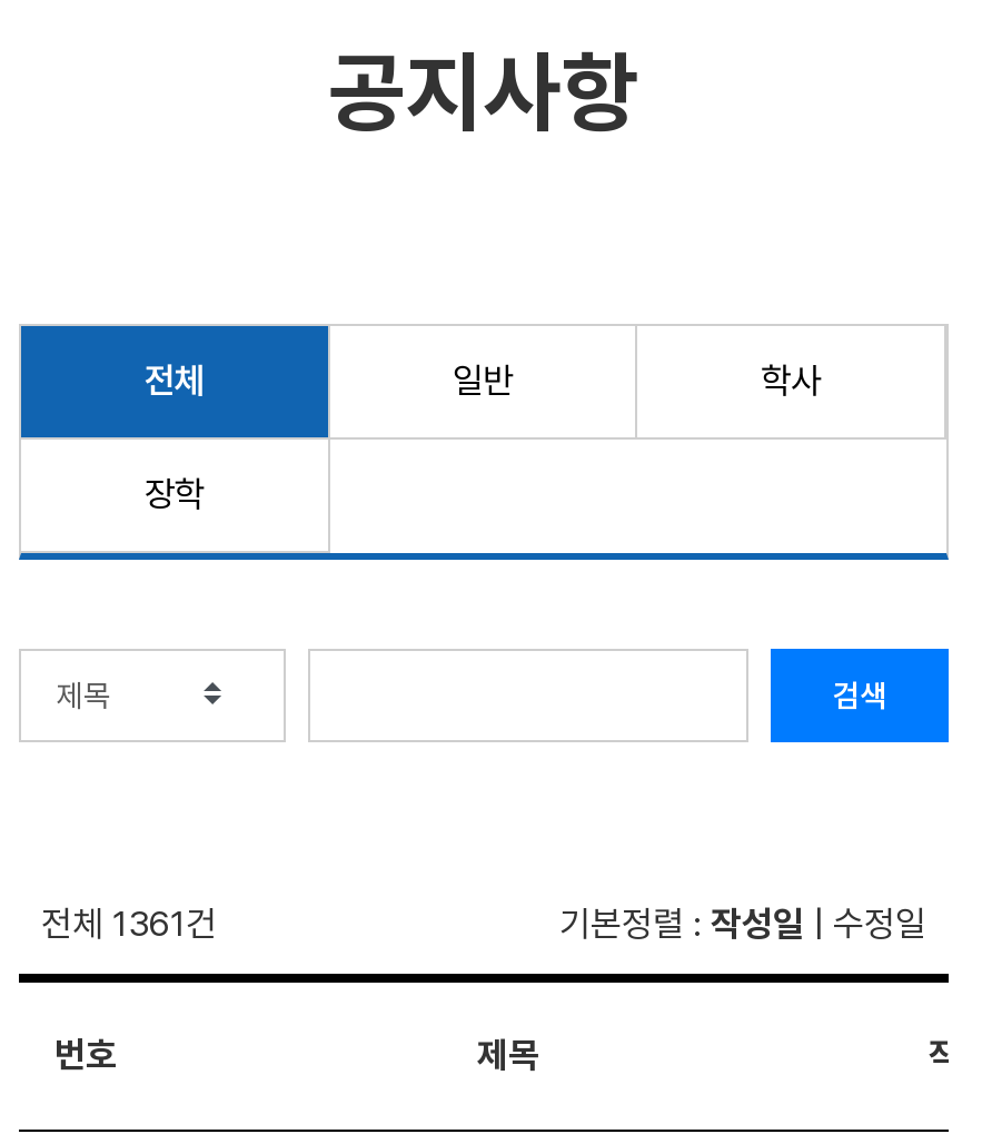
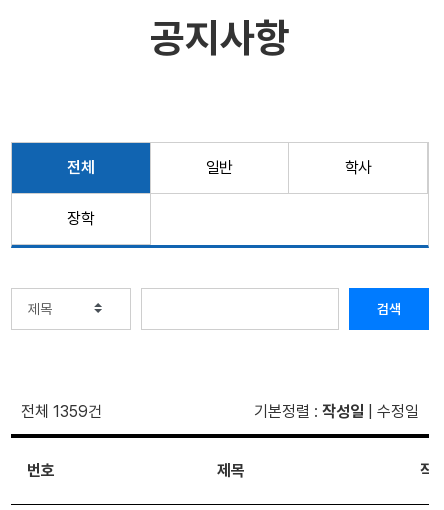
- 전체 1361건
+ 전체 1359건
